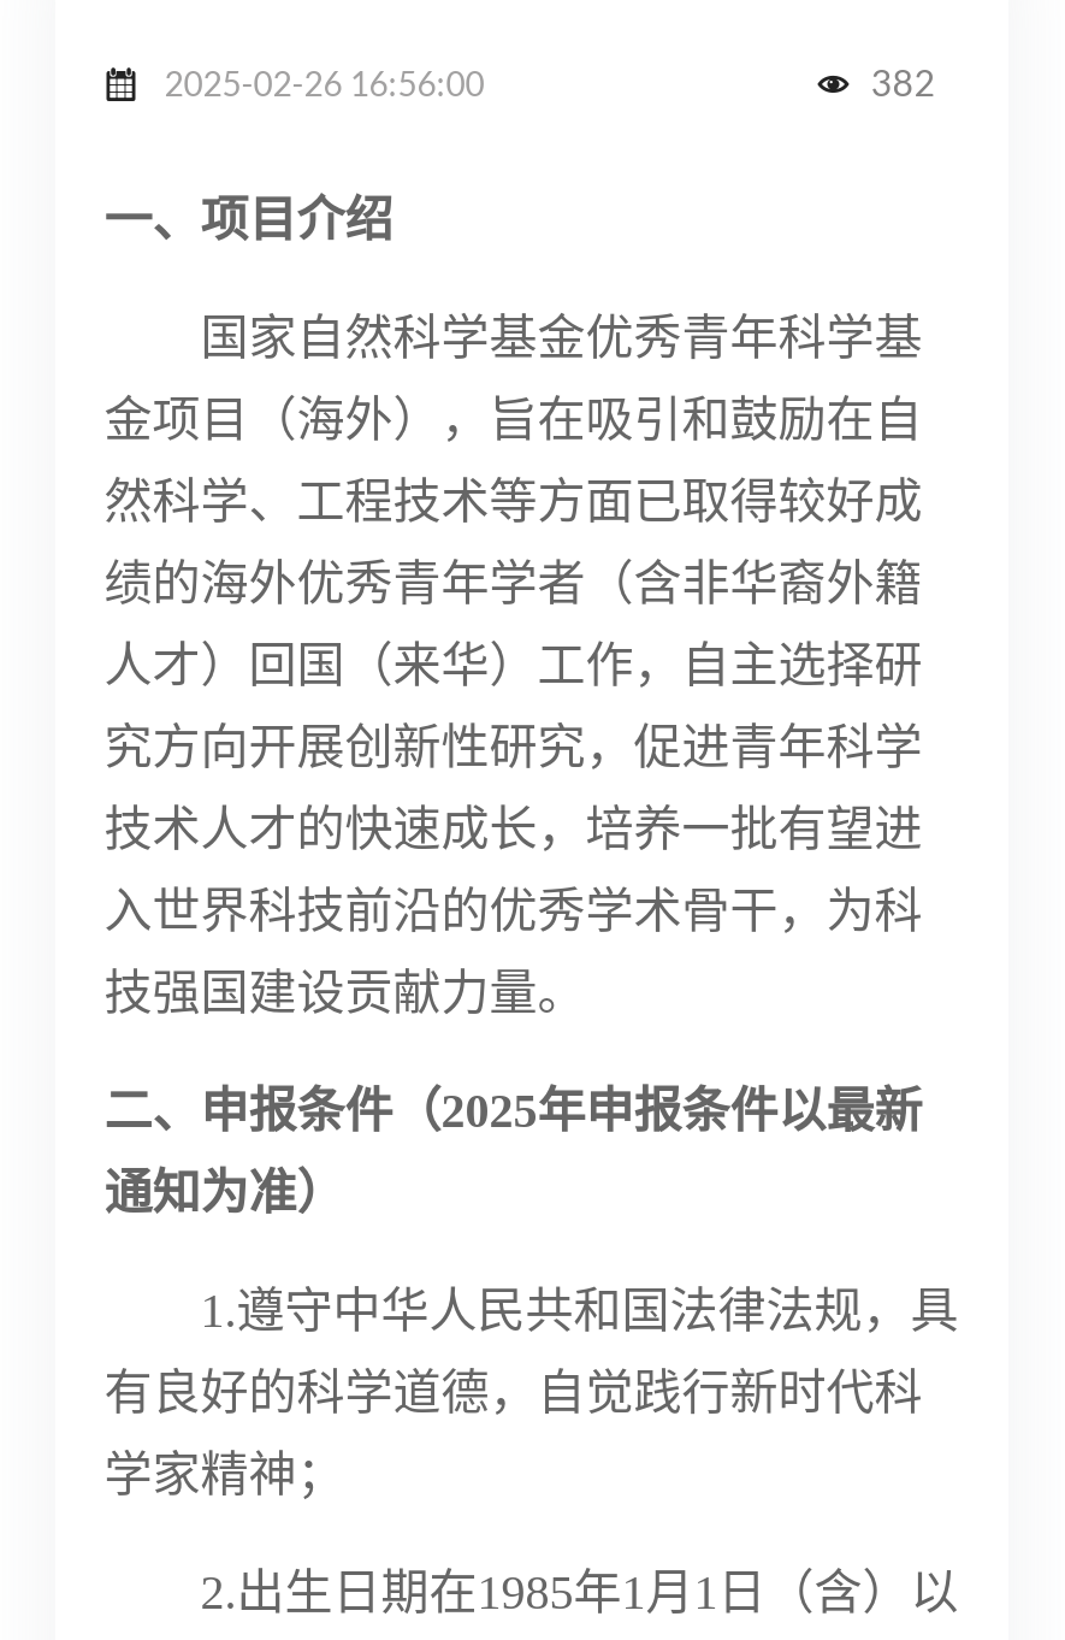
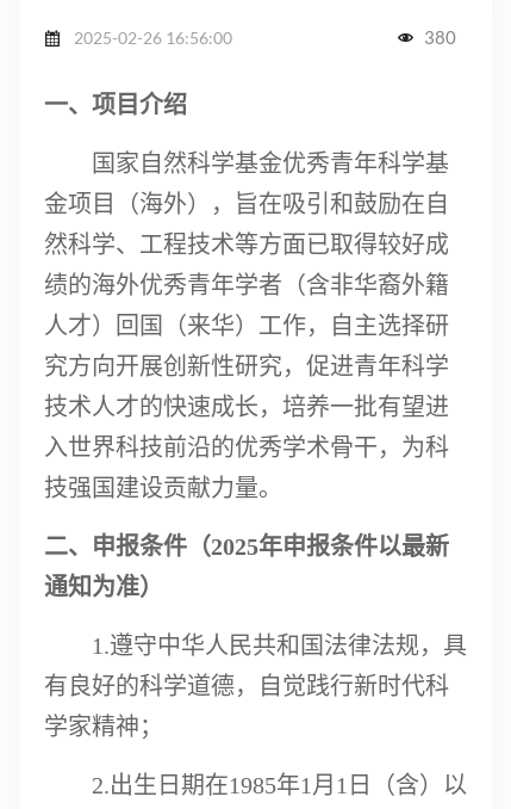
- 382
+ 380
